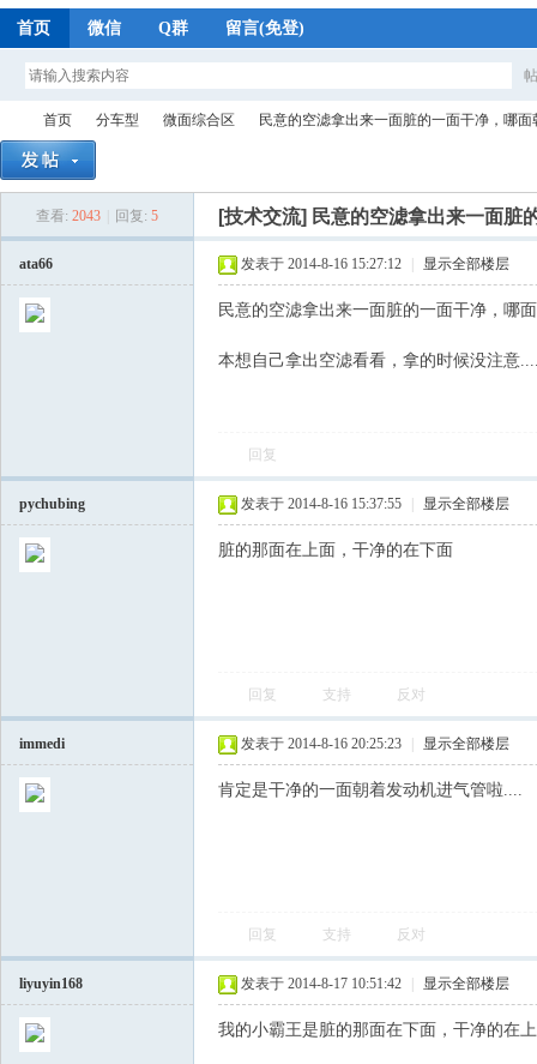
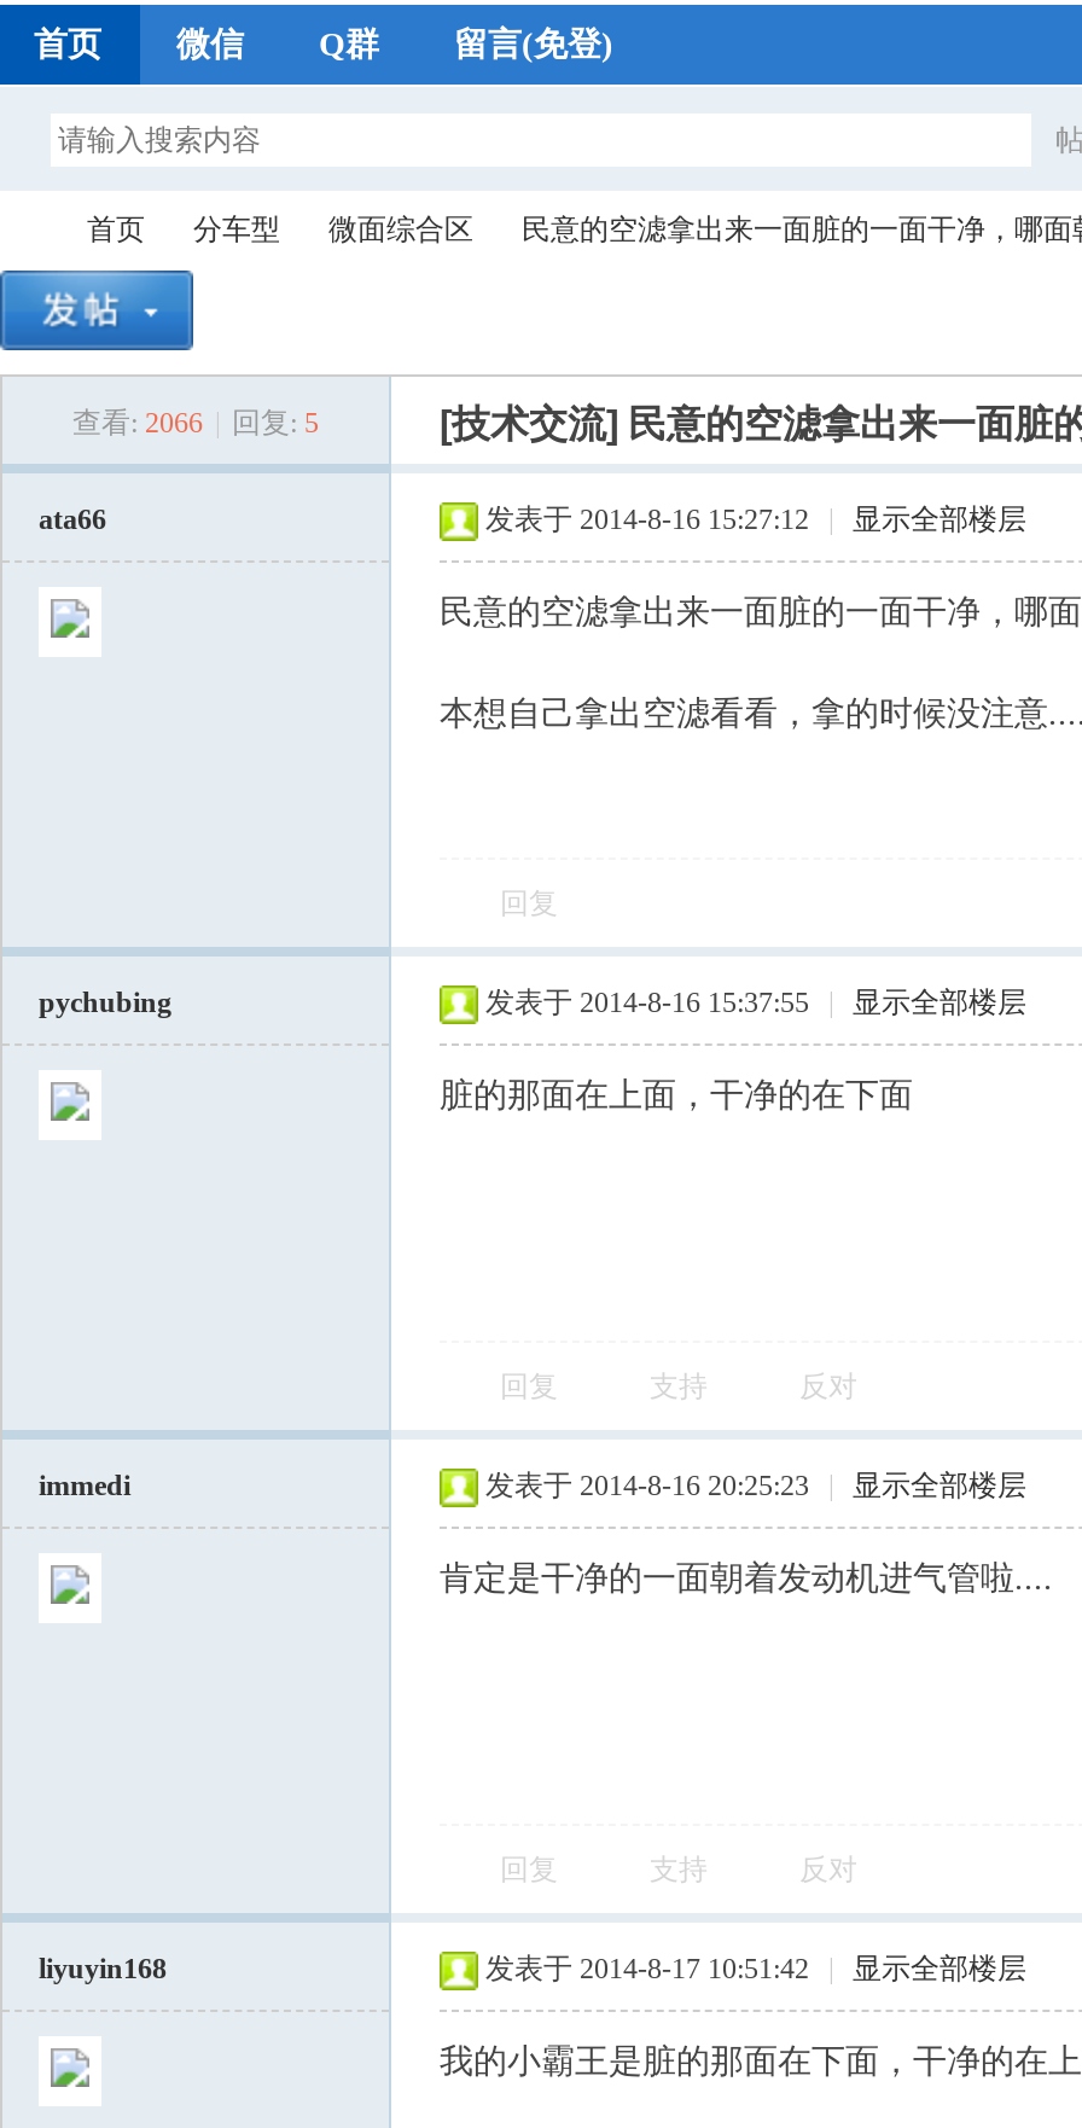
- 查看: 2043
+ 查看: 2066
